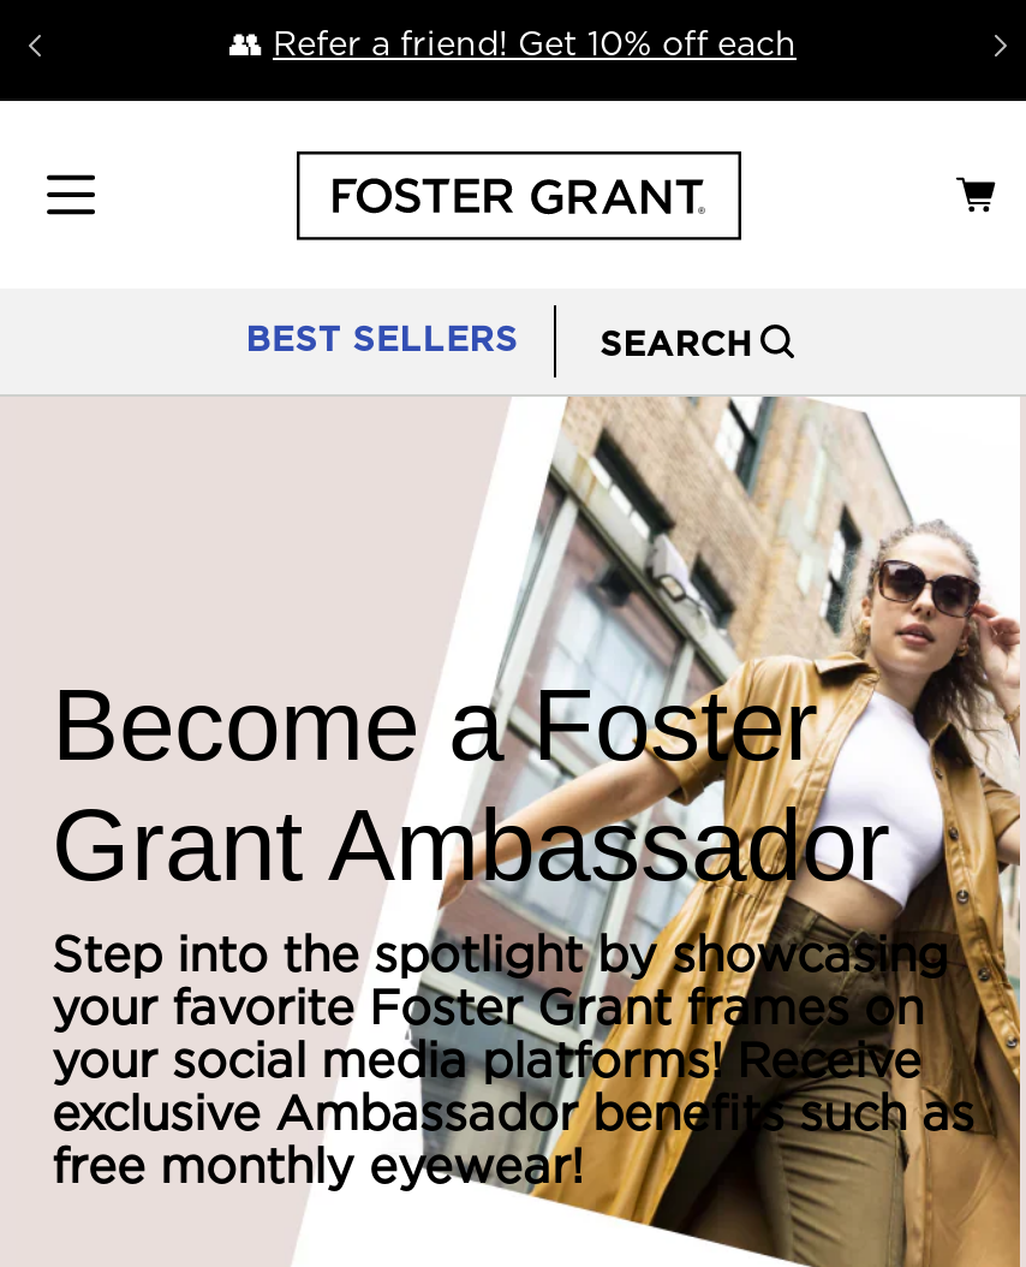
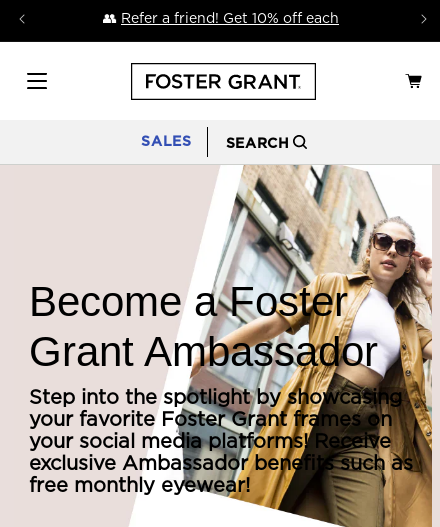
- BEST SELLERS
+ SALES
